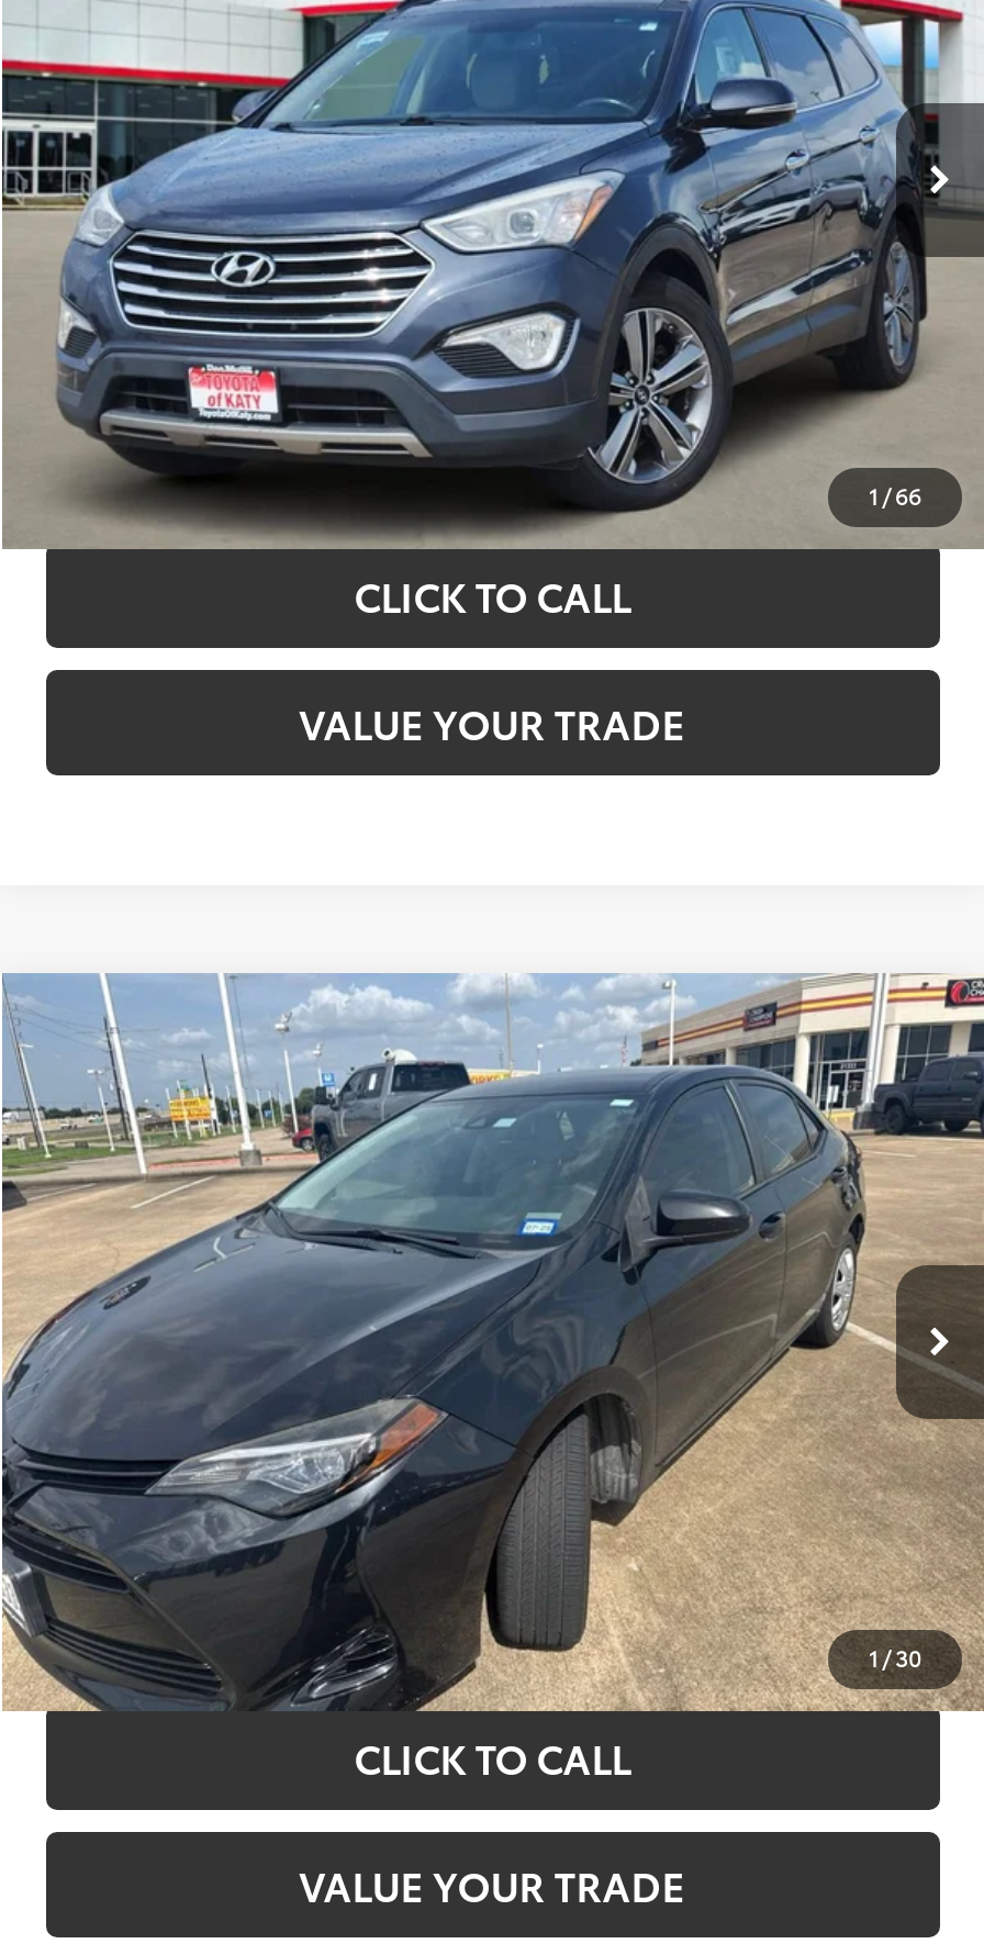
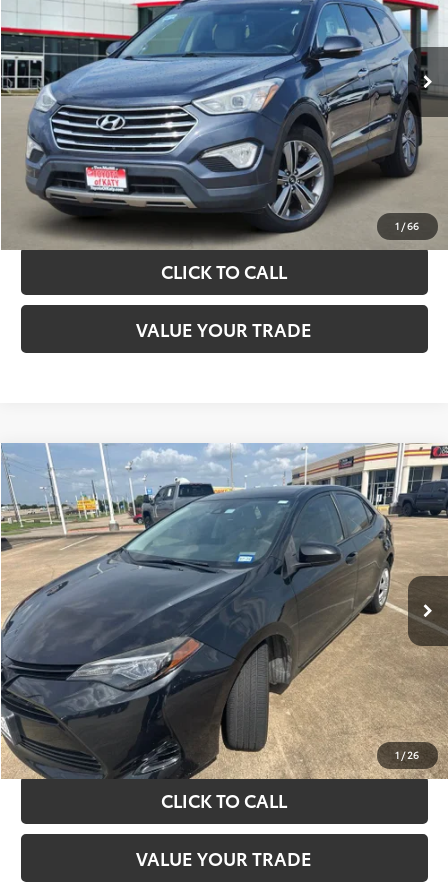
- 1 / 30
+ 1 / 26
